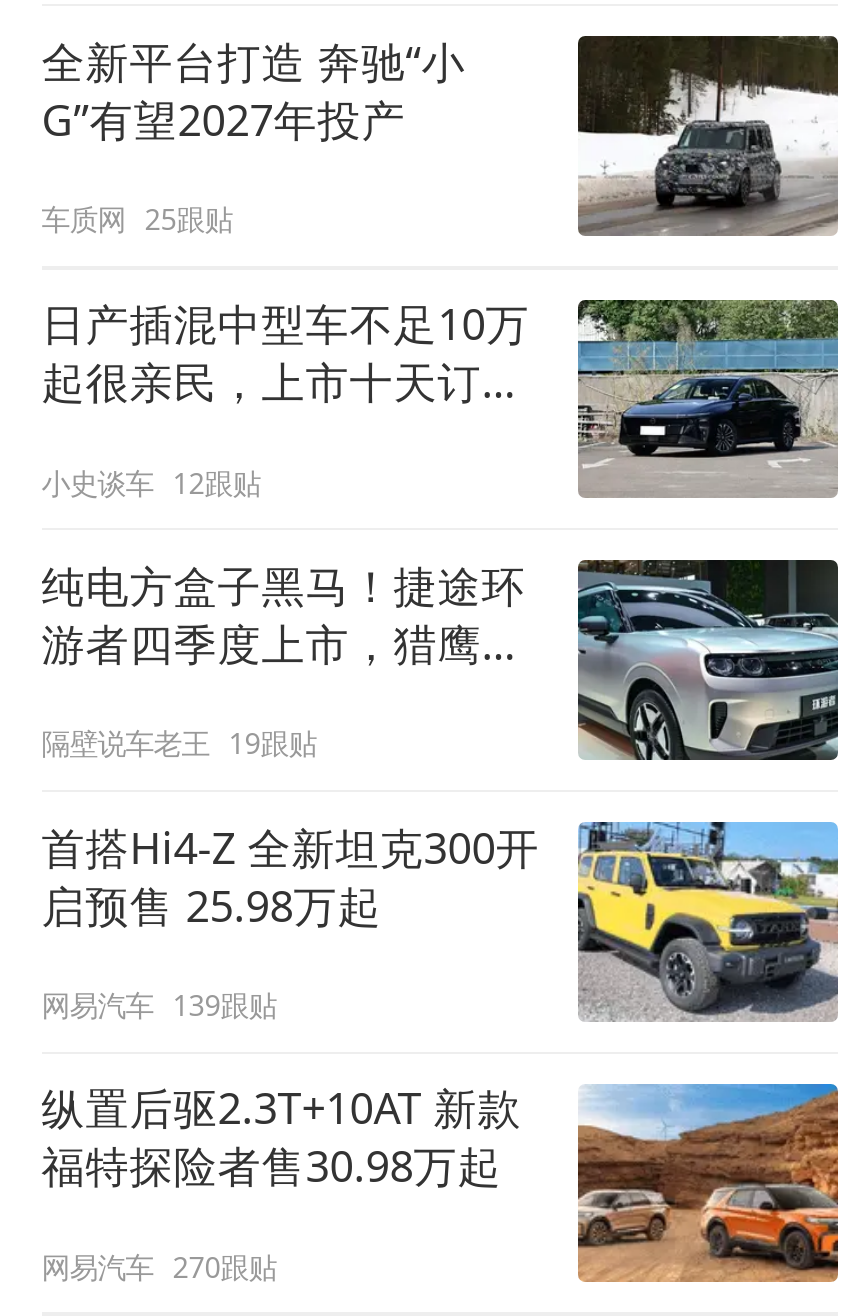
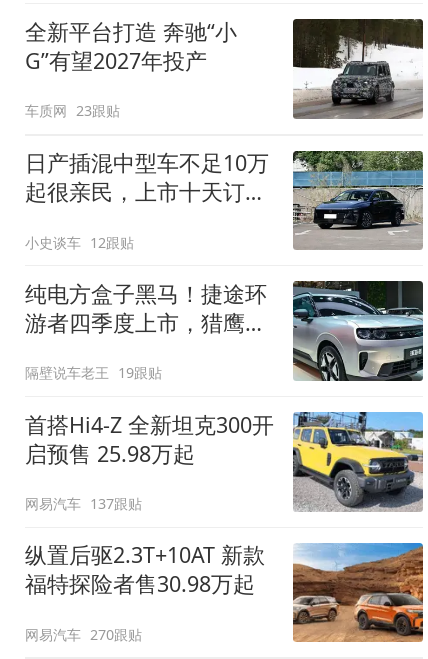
- 车质网 25跟贴
+ 车质网 23跟贴

- 网易汽车 139跟贴
+ 网易汽车 137跟贴
